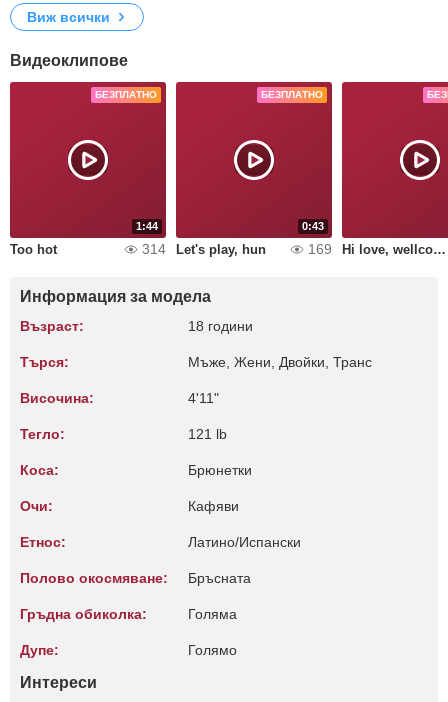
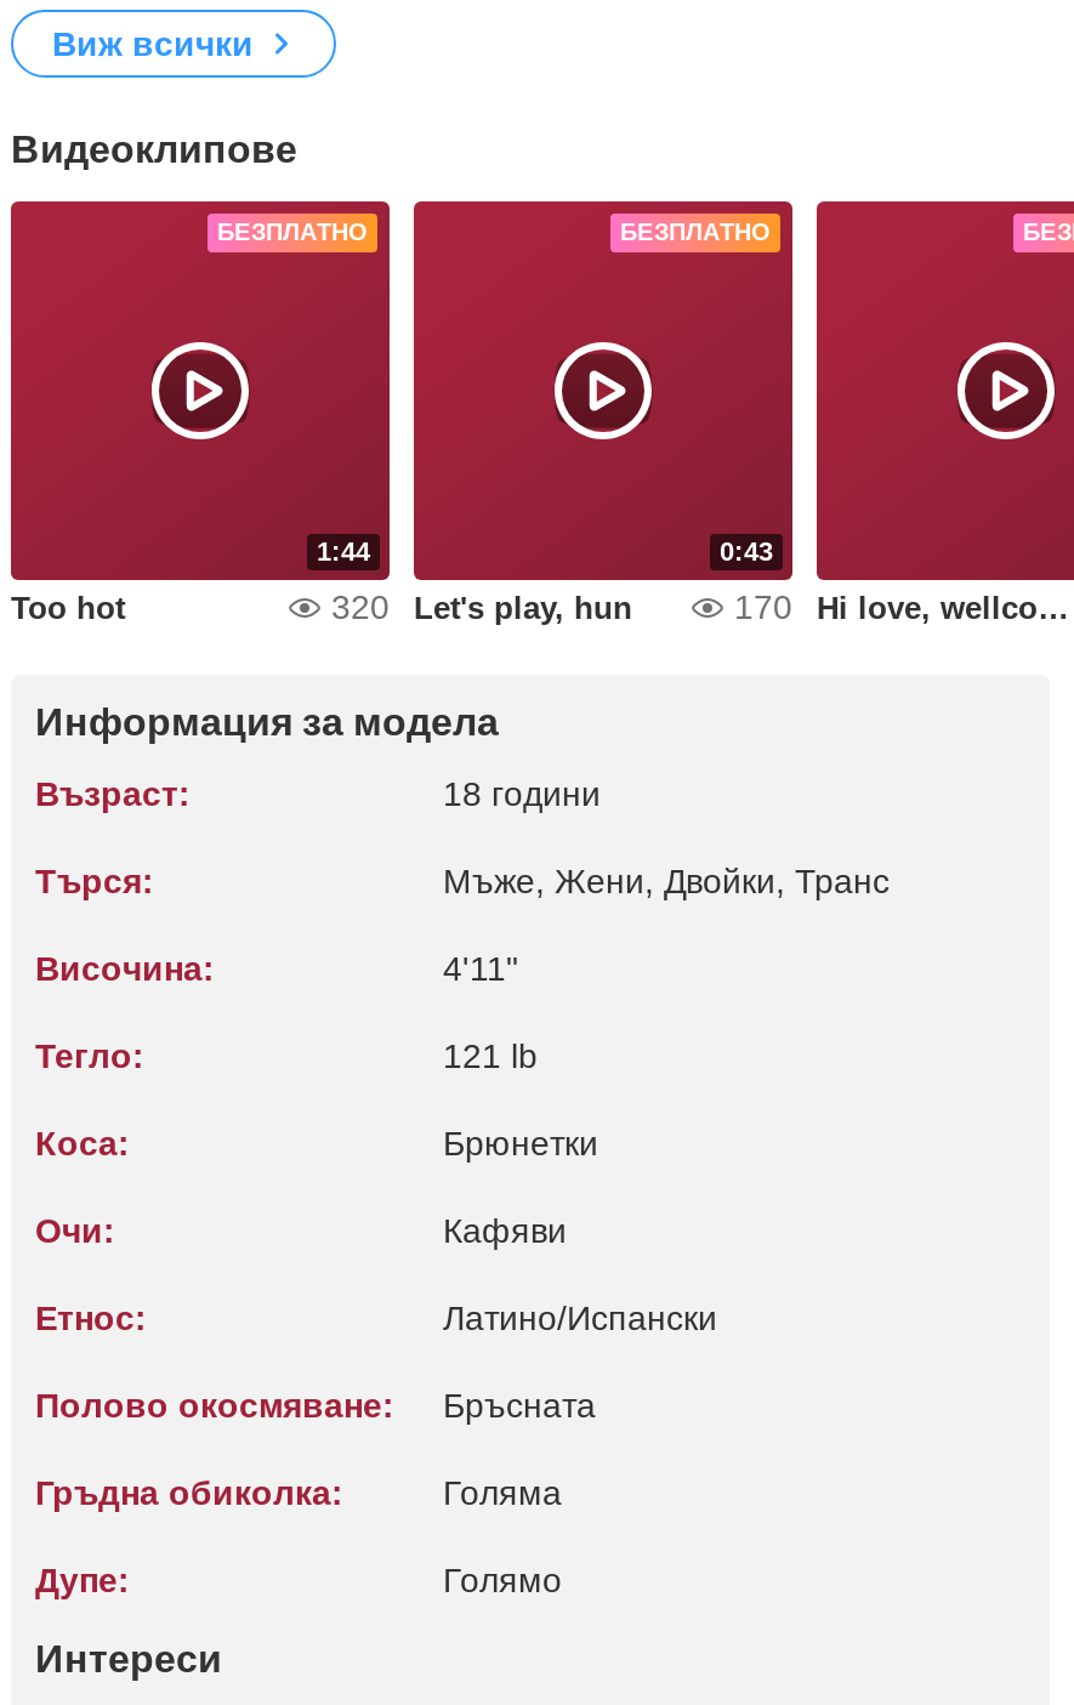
- 314 Let's play, hun
+ 320 Let's play, hun

- 169
+ 170
